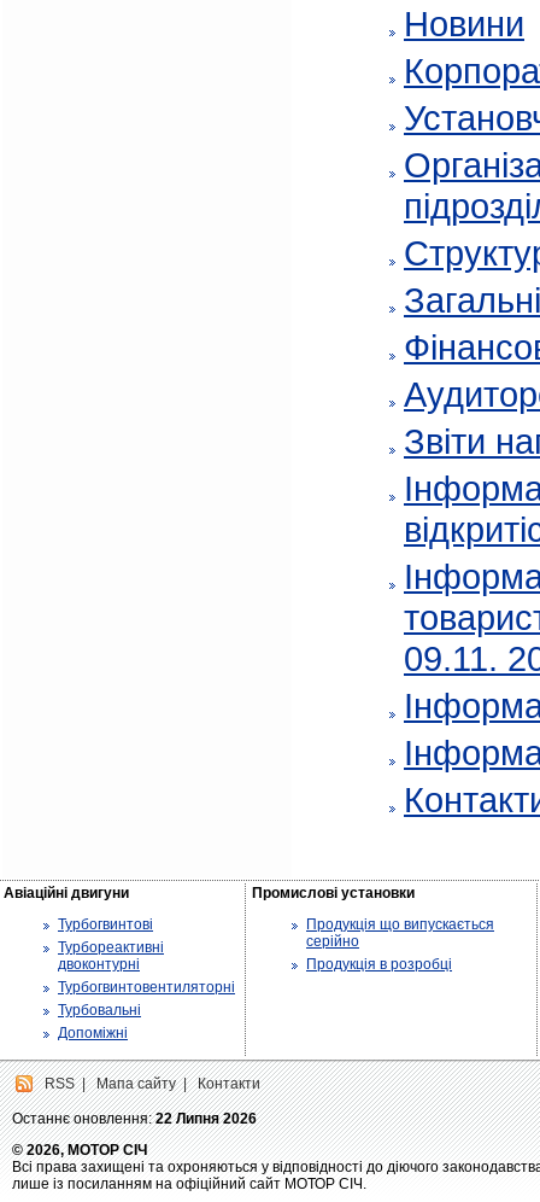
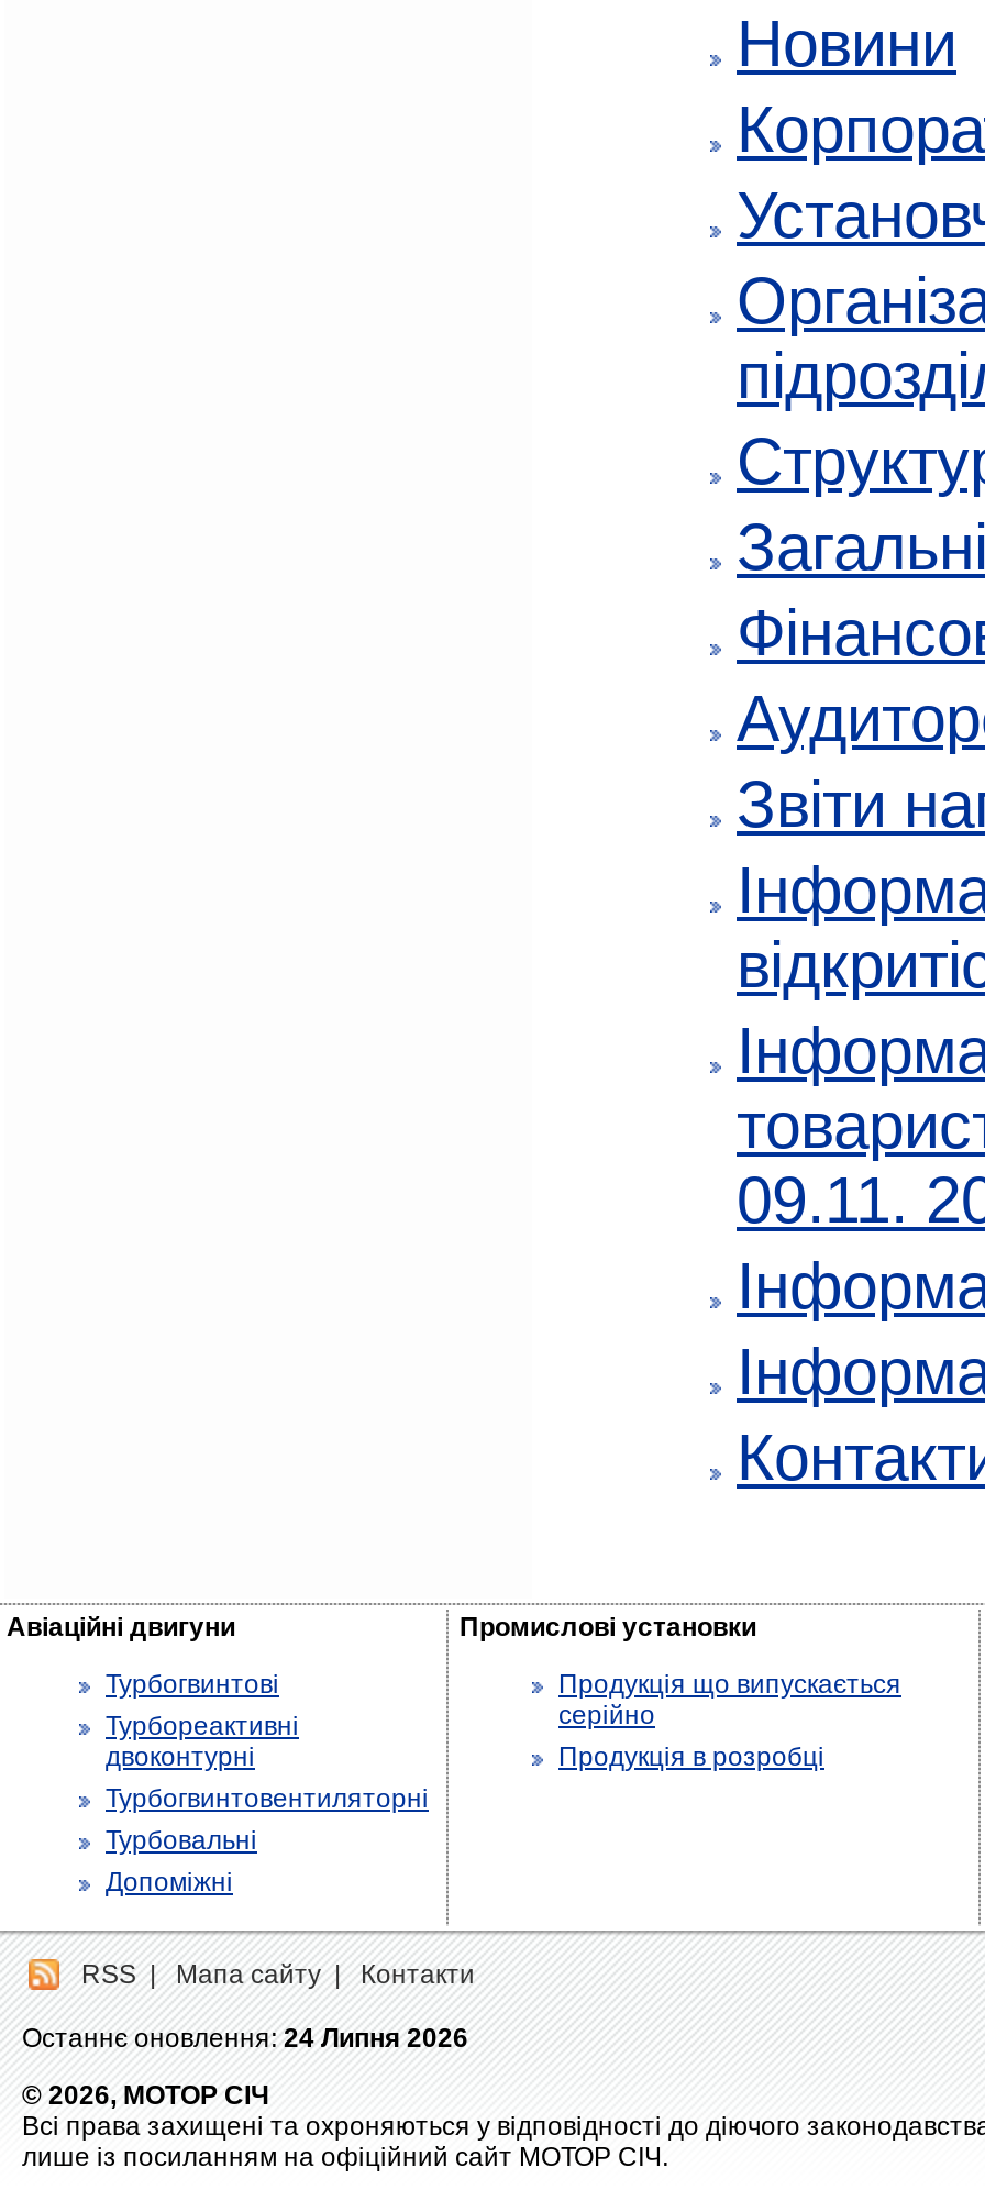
- Останнє оновлення: 22 Липня 2026
+ Останнє оновлення: 24 Липня 2026
